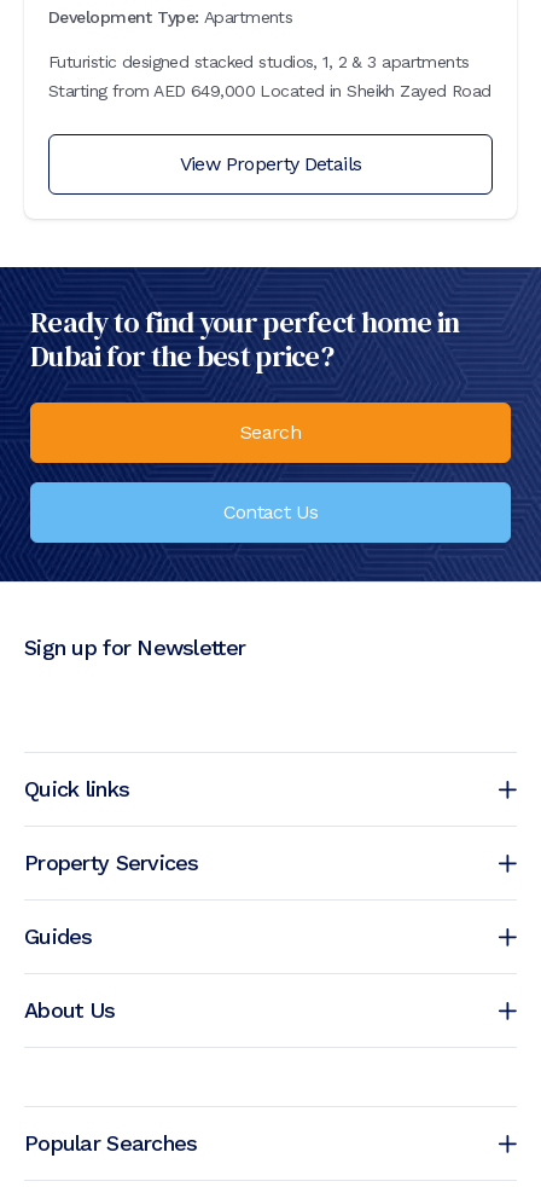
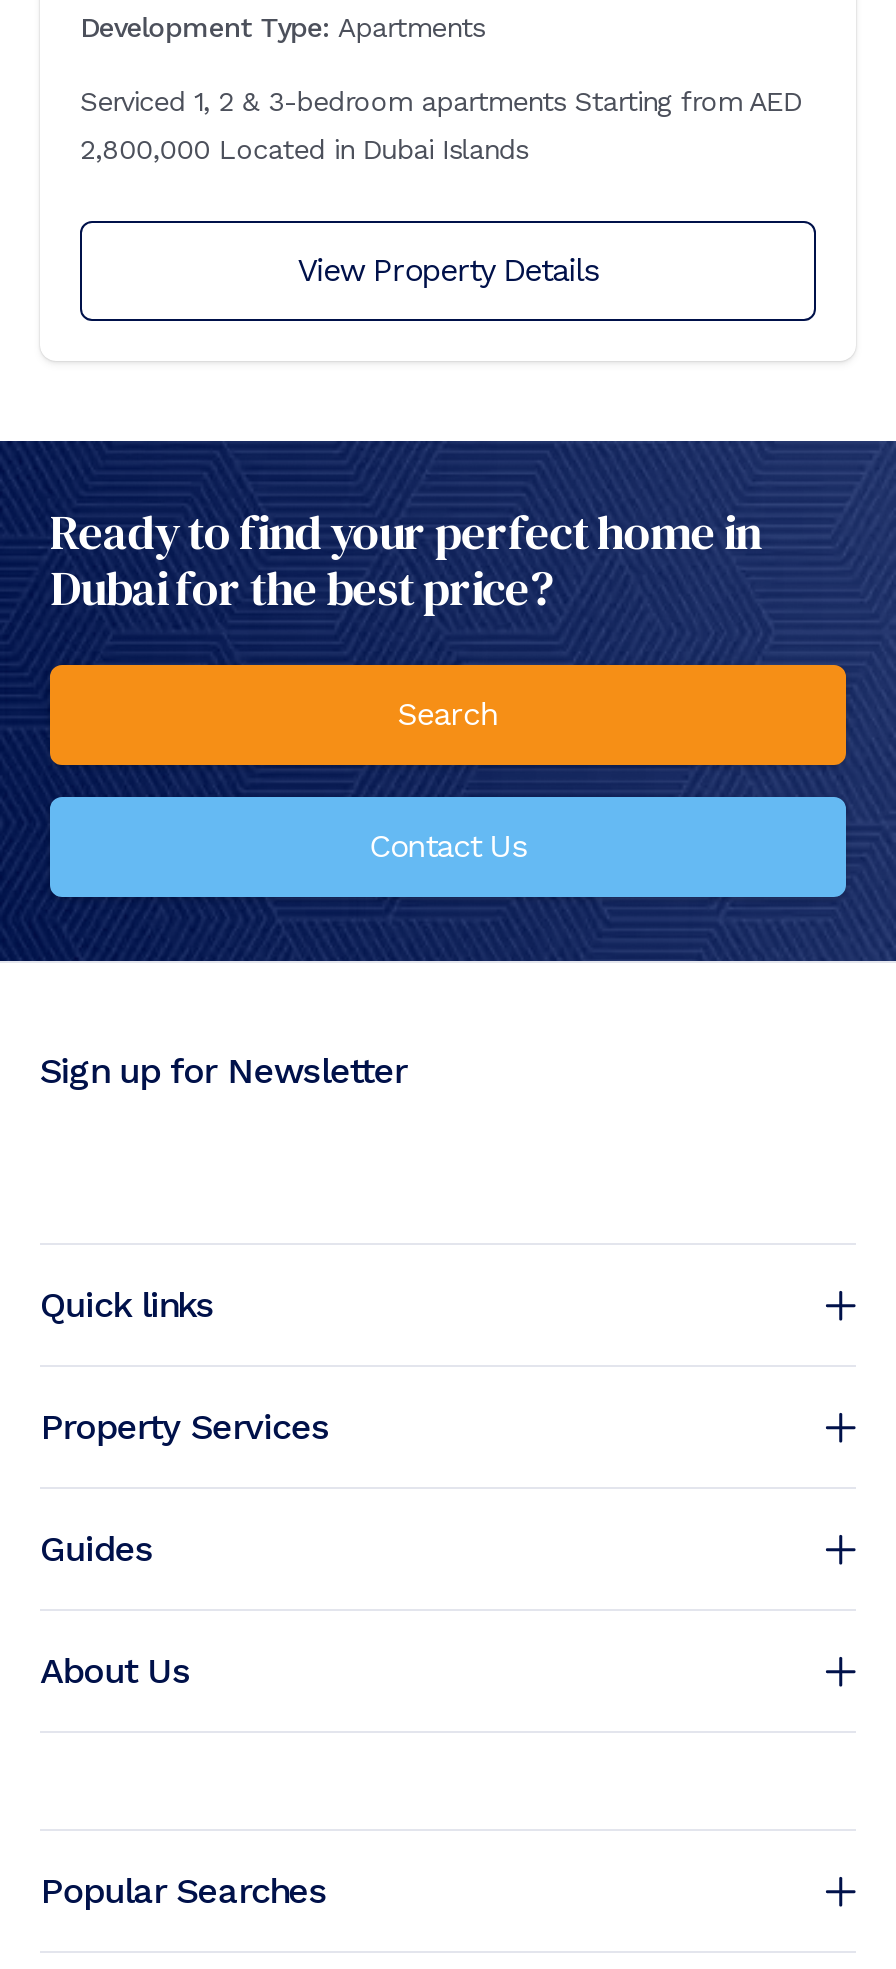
- Futuristic designed stacked studios, 1, 2 & 3 apartments
+ Serviced 1, 2 & 3-bedroom apartments Starting from AED

- Starting from AED 649,000 Located in Sheikh Zayed Road
+ 2,800,000 Located in Dubai Islands
